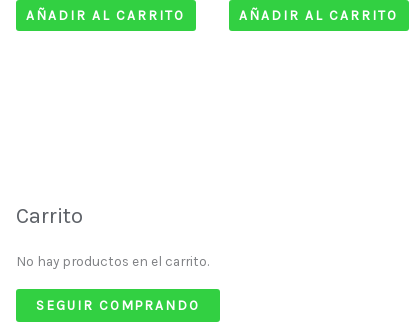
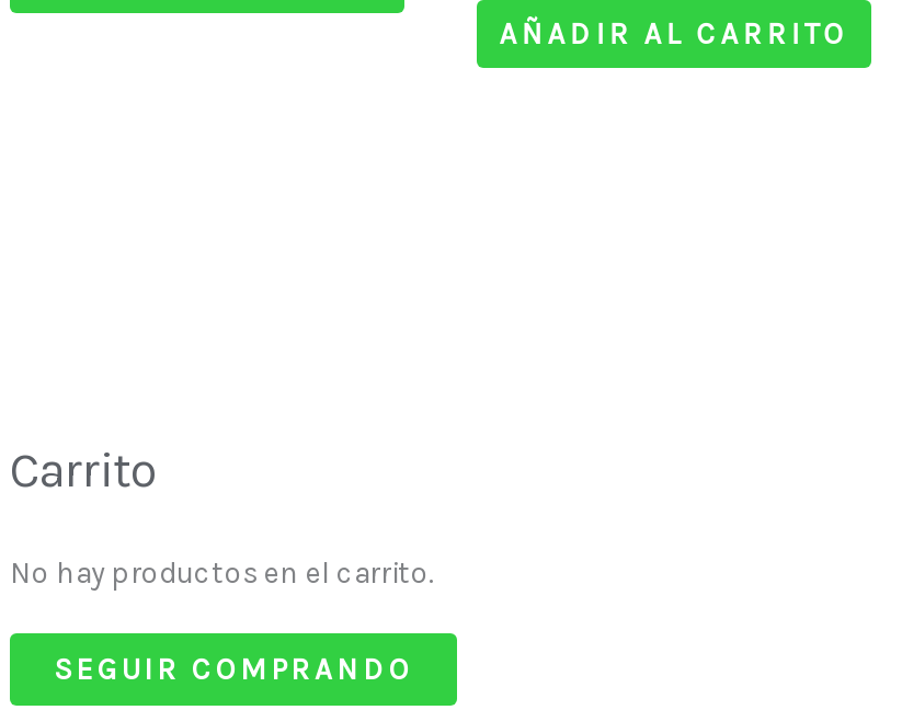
- AÑADIR AL CARRITO
